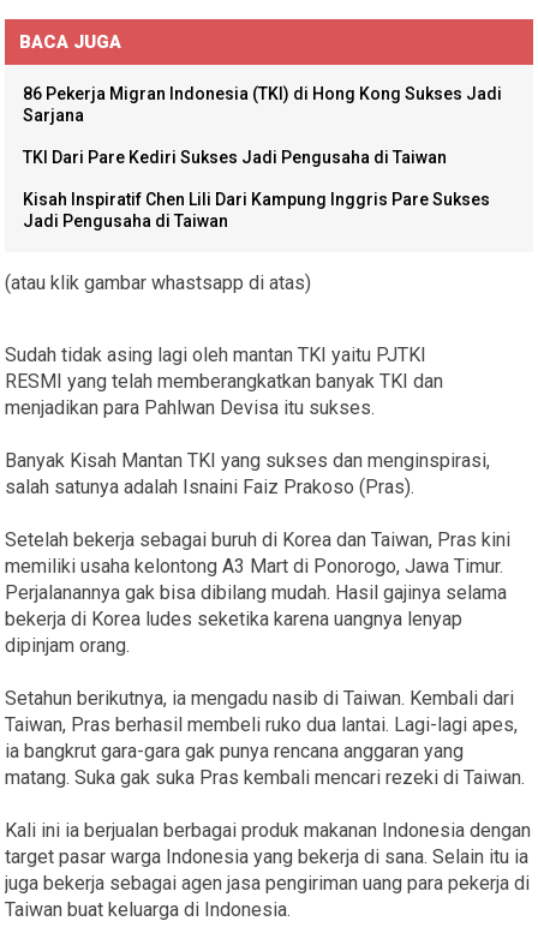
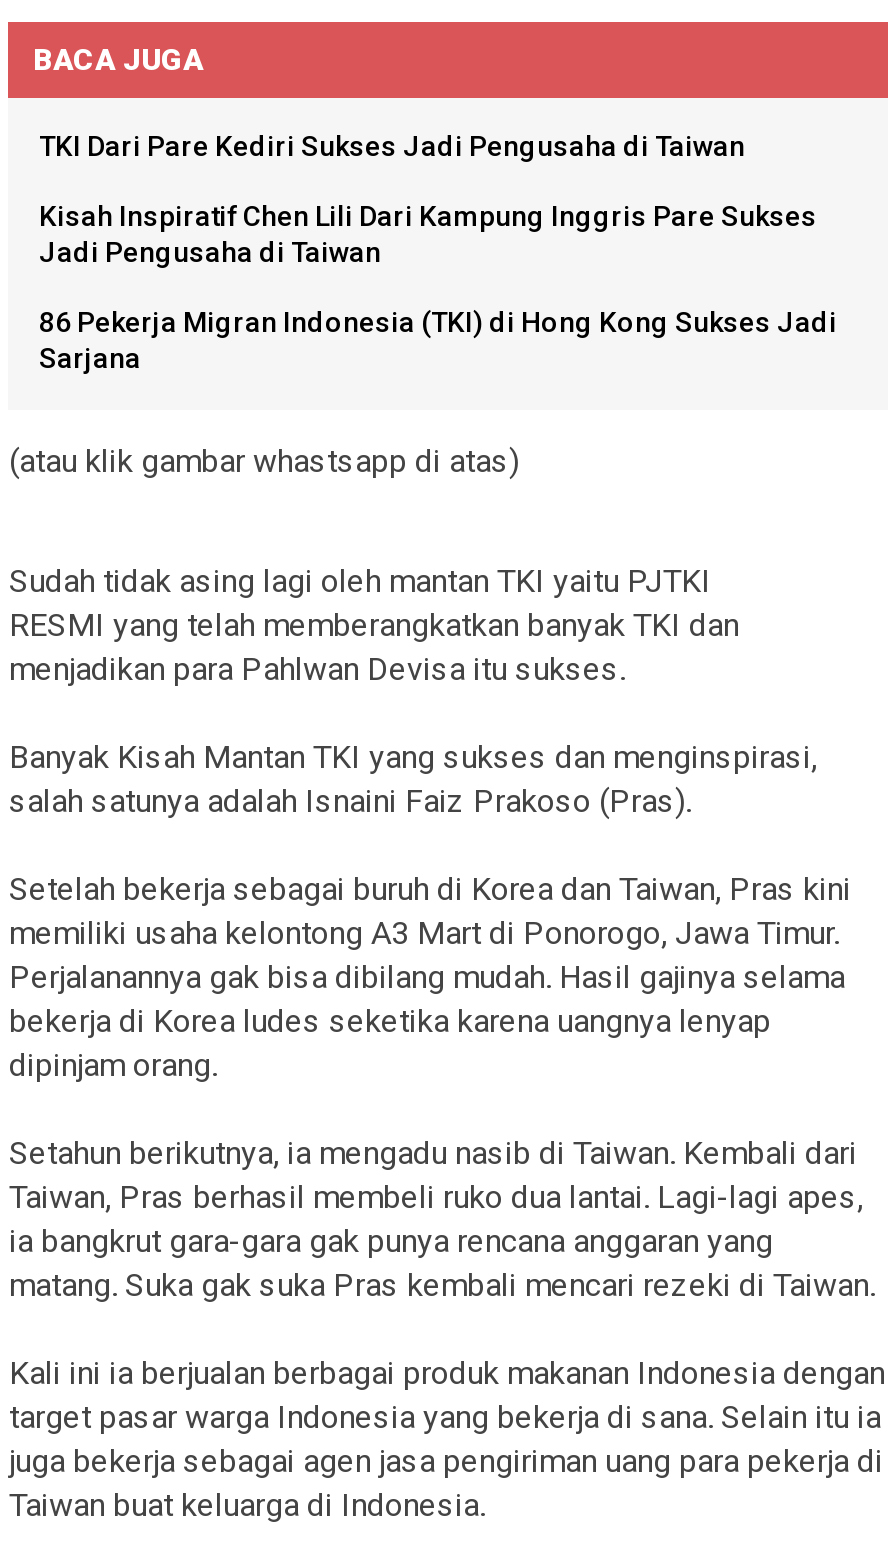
moved down: 86 Pekerja Migran Indonesia (TKI) di Hong Kong Sukses Jadi | Sarjana

moved up: TKI Dari Pare Kediri Sukses Jadi Pengusaha di Taiwan | Kisah Inspiratif Chen Lili Dari Kampung Inggris Pare Sukses | Jadi Pengusaha di Taiwan
